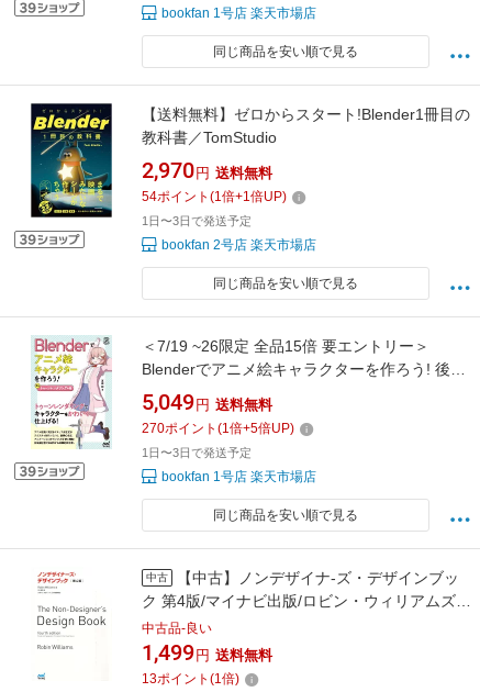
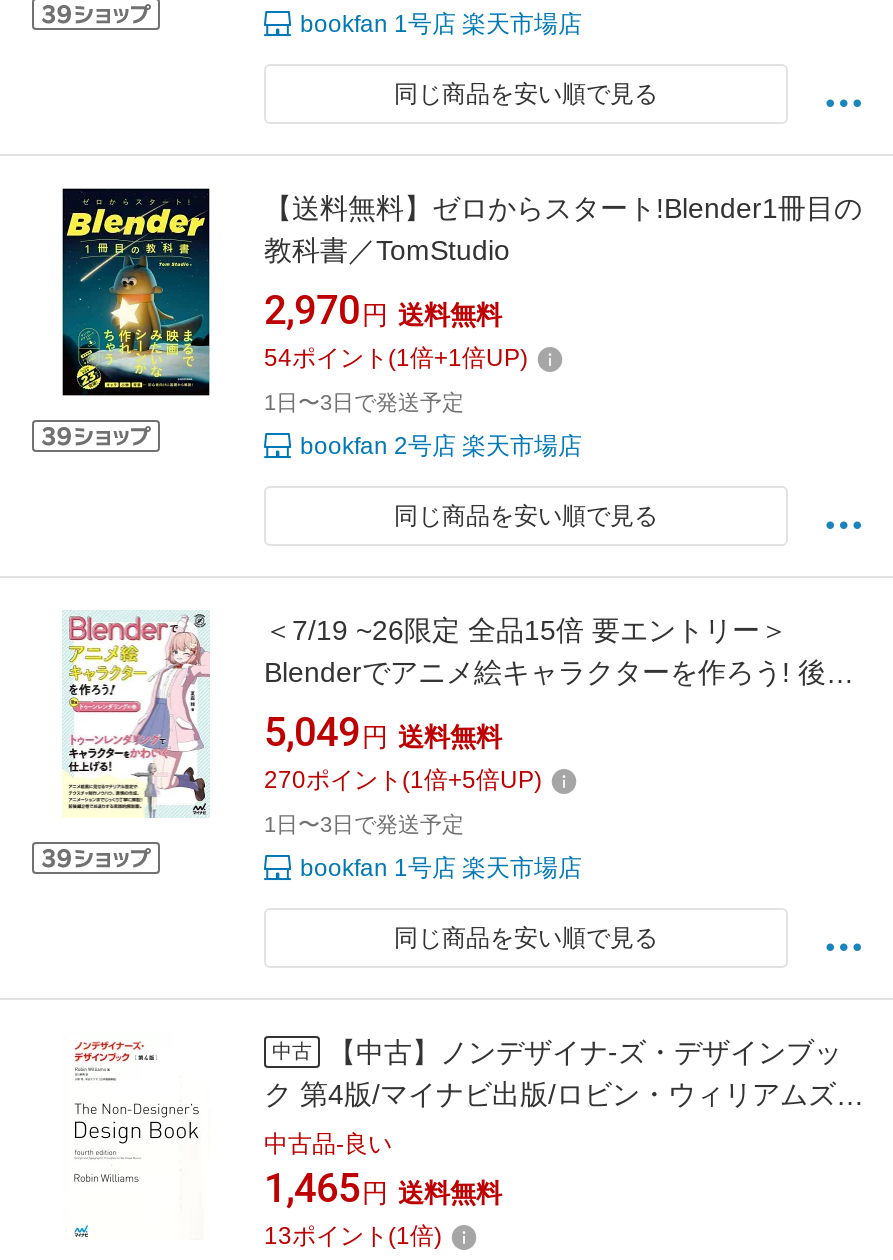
- 1,499円 送料無料
+ 1,465円 送料無料
